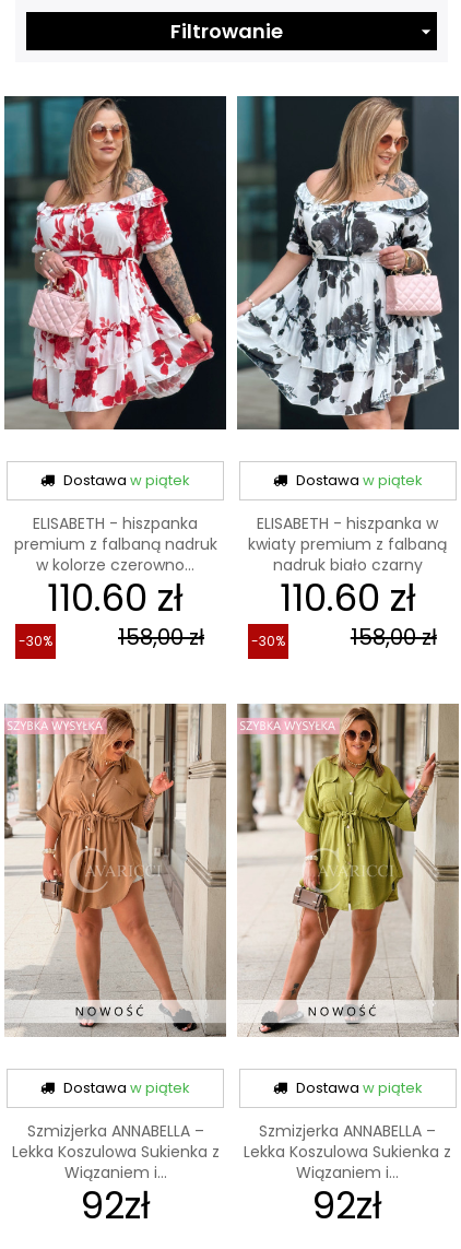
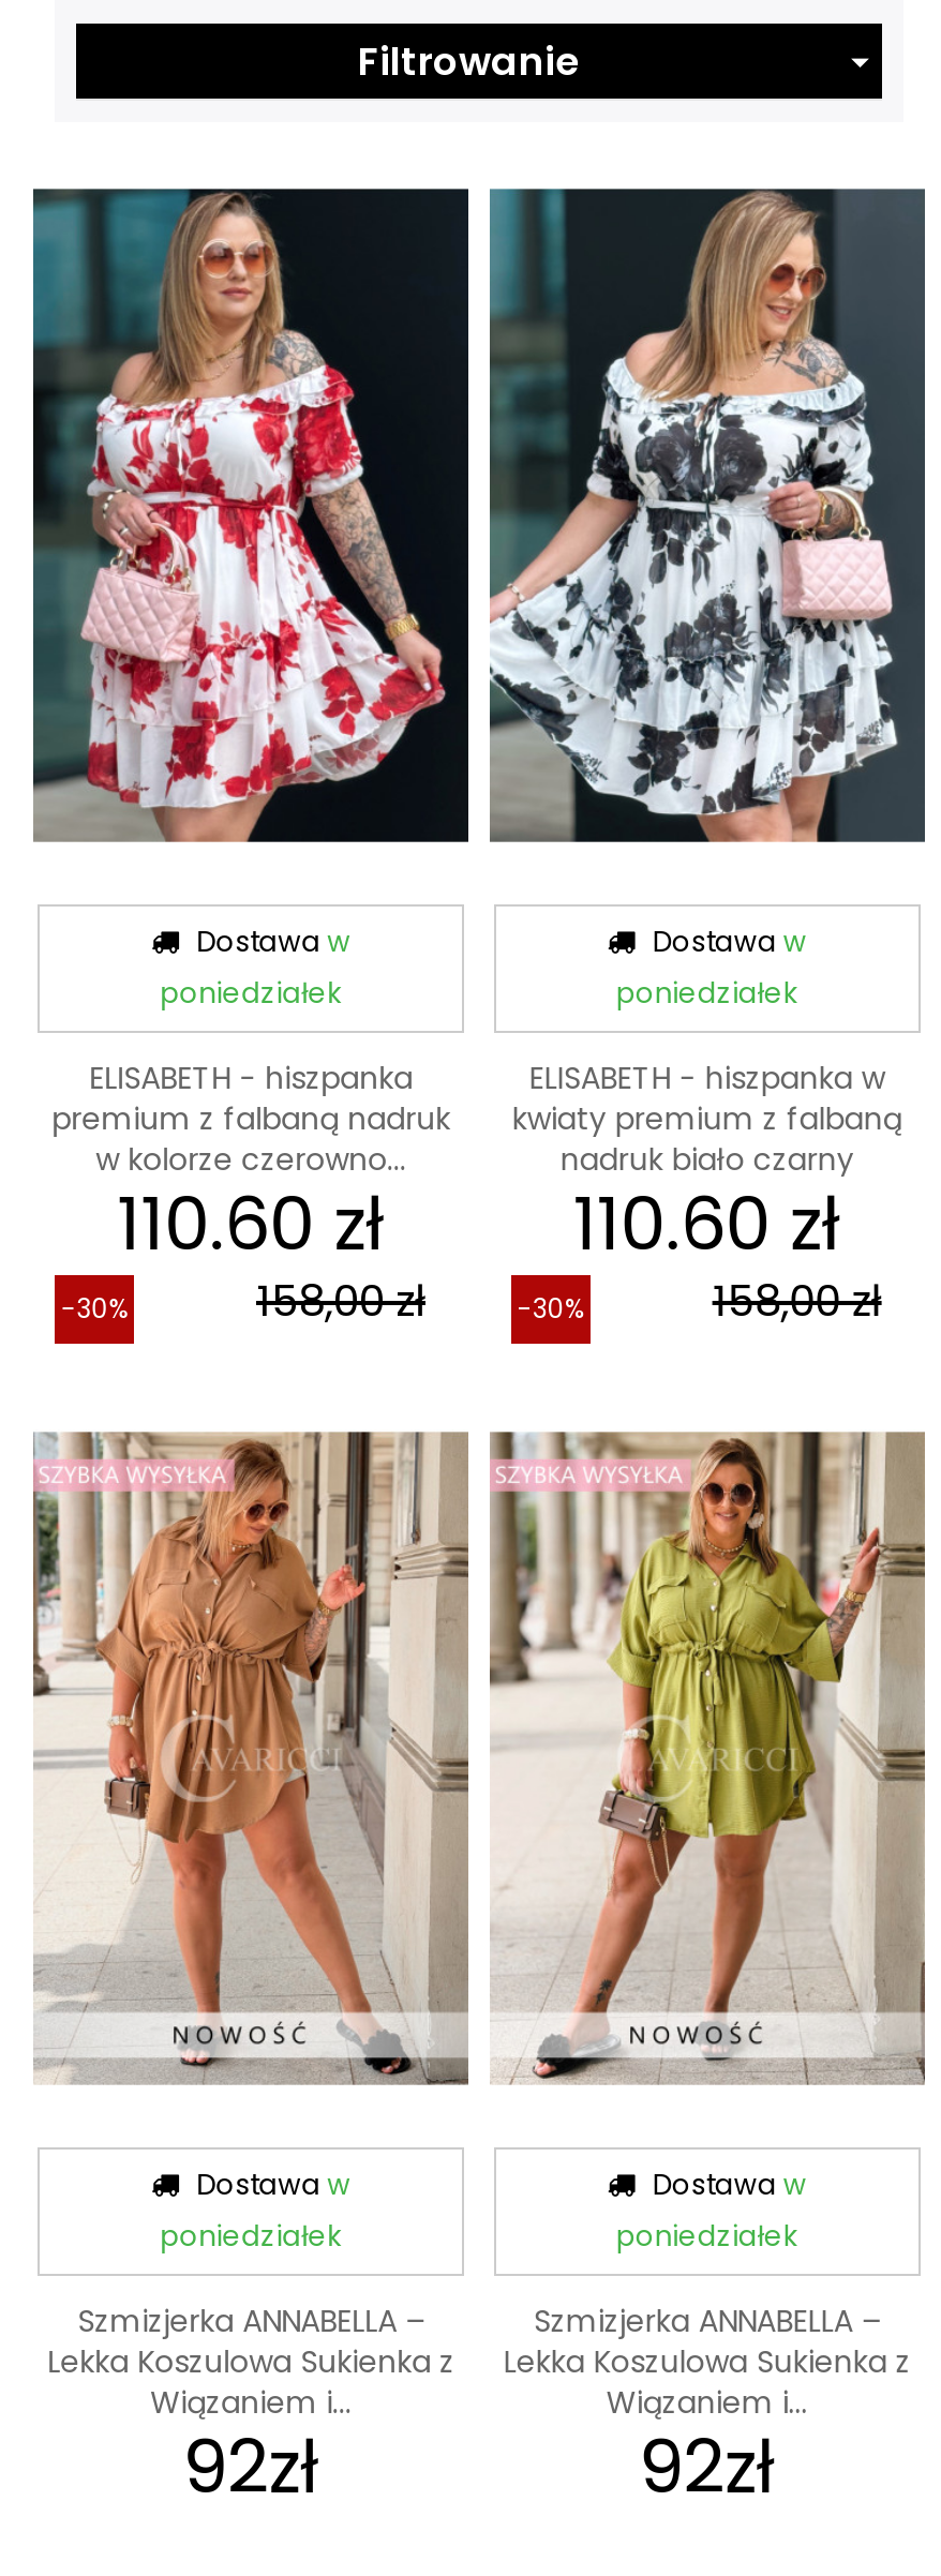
- Dostawa w piątek
+ Dostawa w
+ poniedziałek

- Dostawa w piątek
+ Dostawa w
+ poniedziałek

- Dostawa w piątek
+ Dostawa w
+ poniedziałek

- Dostawa w piątek
+ Dostawa w
+ poniedziałek
